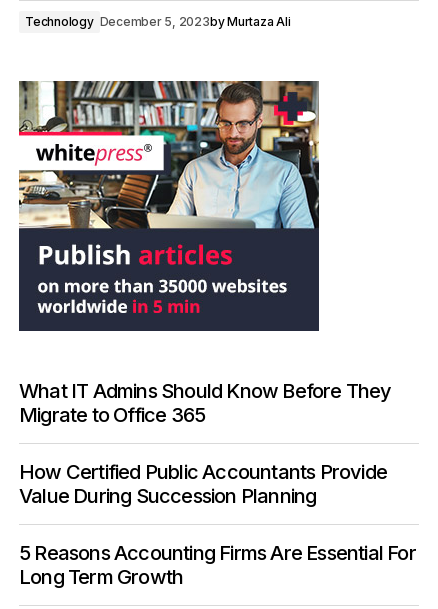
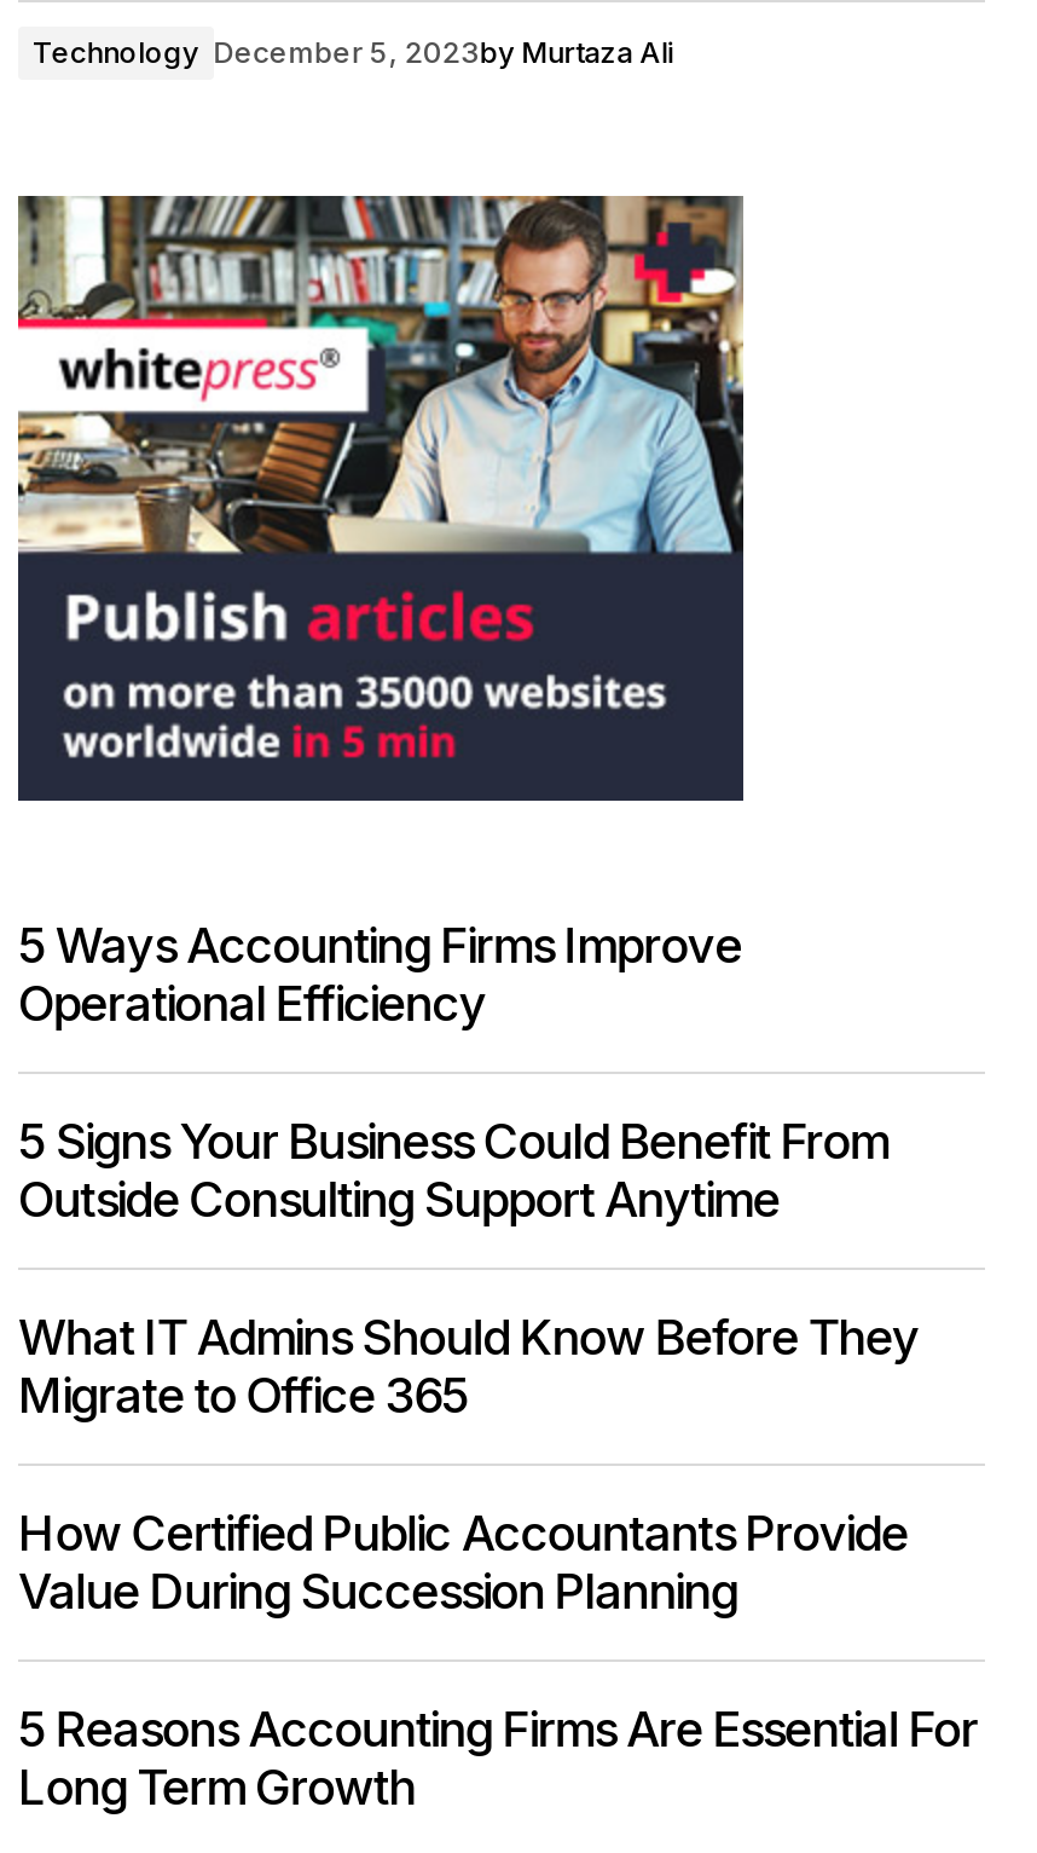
+ 5 Ways Accounting Firms Improve
+ Operational Efficiency
+ 5 Signs Your Business Could Benefit From
+ Outside Consulting Support Anytime
